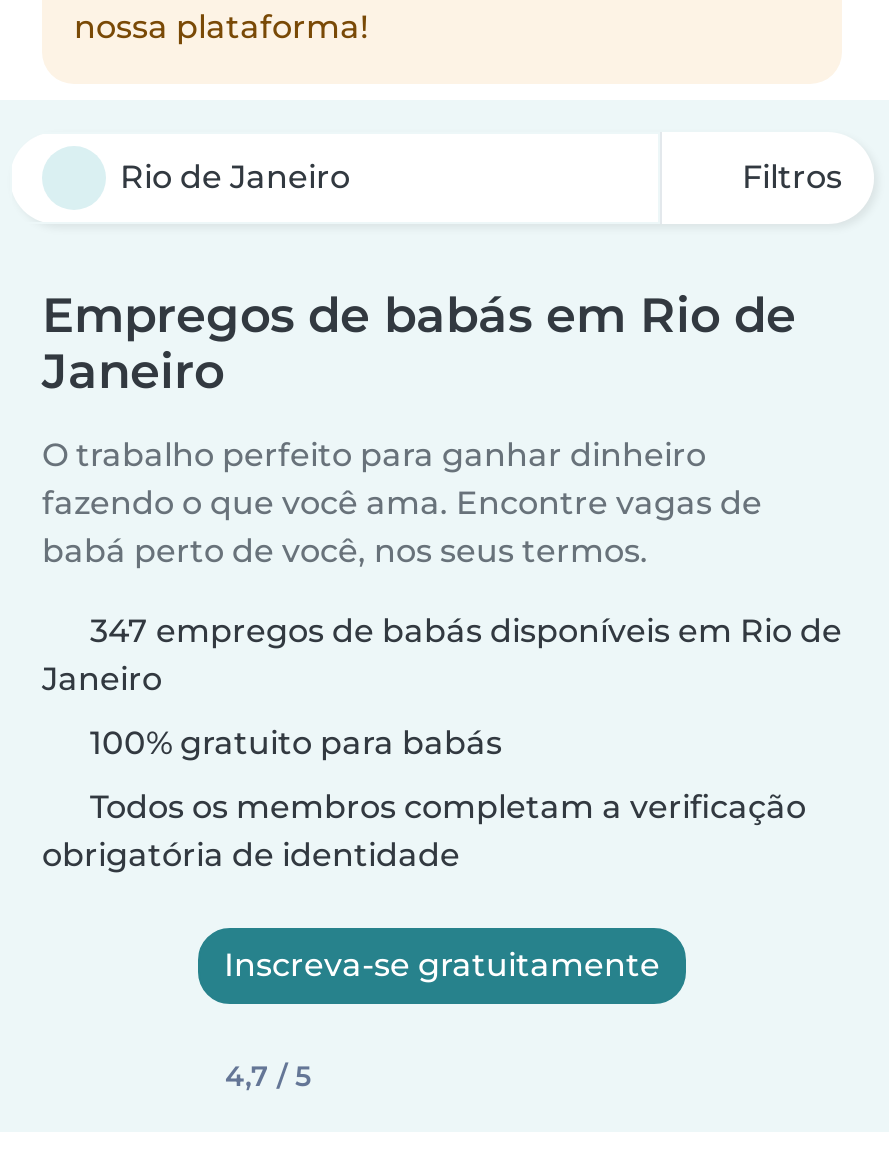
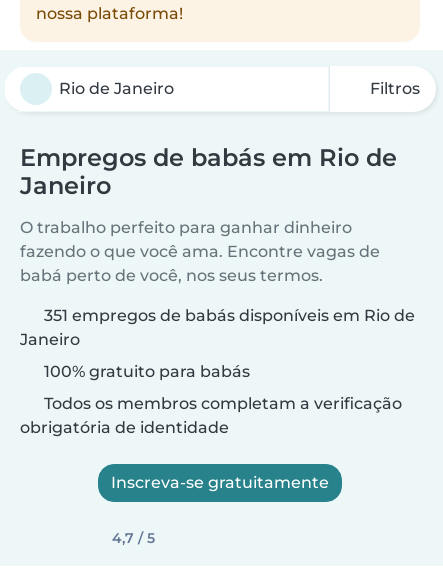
- 347 empregos de babás disponíveis em Rio de
+ 351 empregos de babás disponíveis em Rio de
